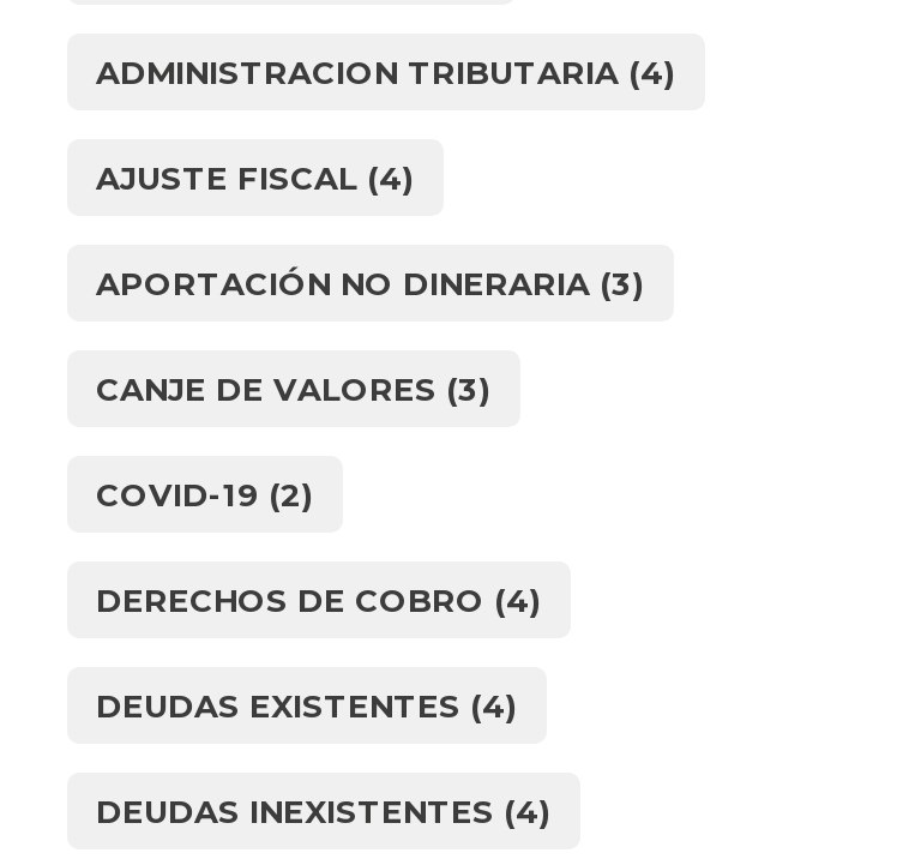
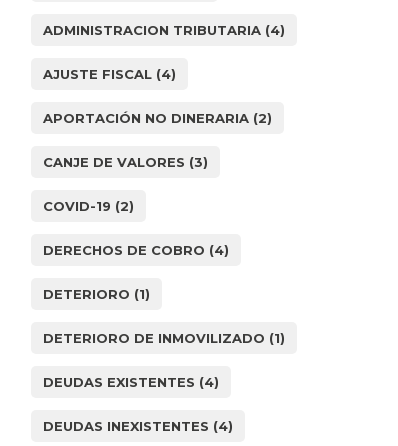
- APORTACIÓN NO DINERARIA (3)
+ APORTACIÓN NO DINERARIA (2)

+ DETERIORO (1)
+ DETERIORO DE INMOVILIZADO (1)
